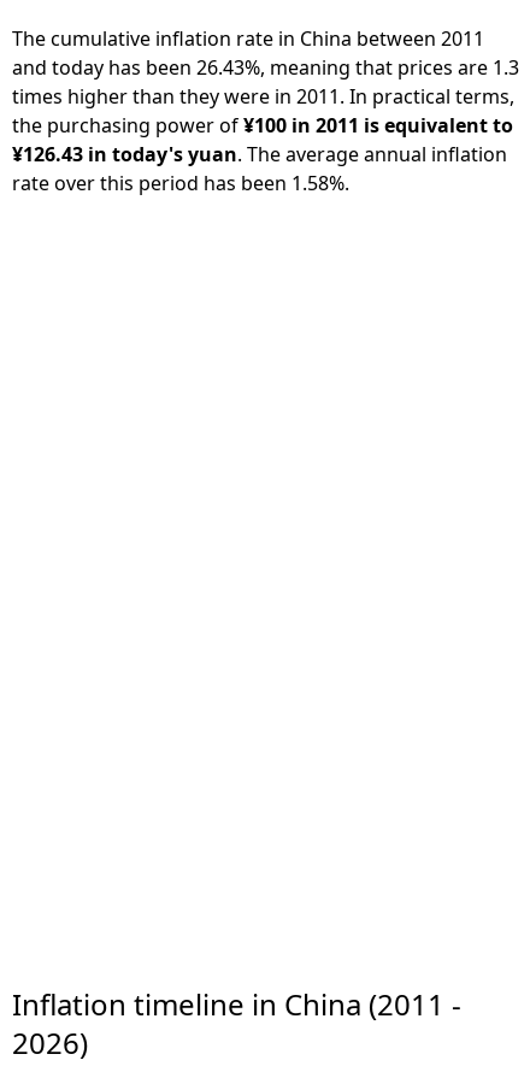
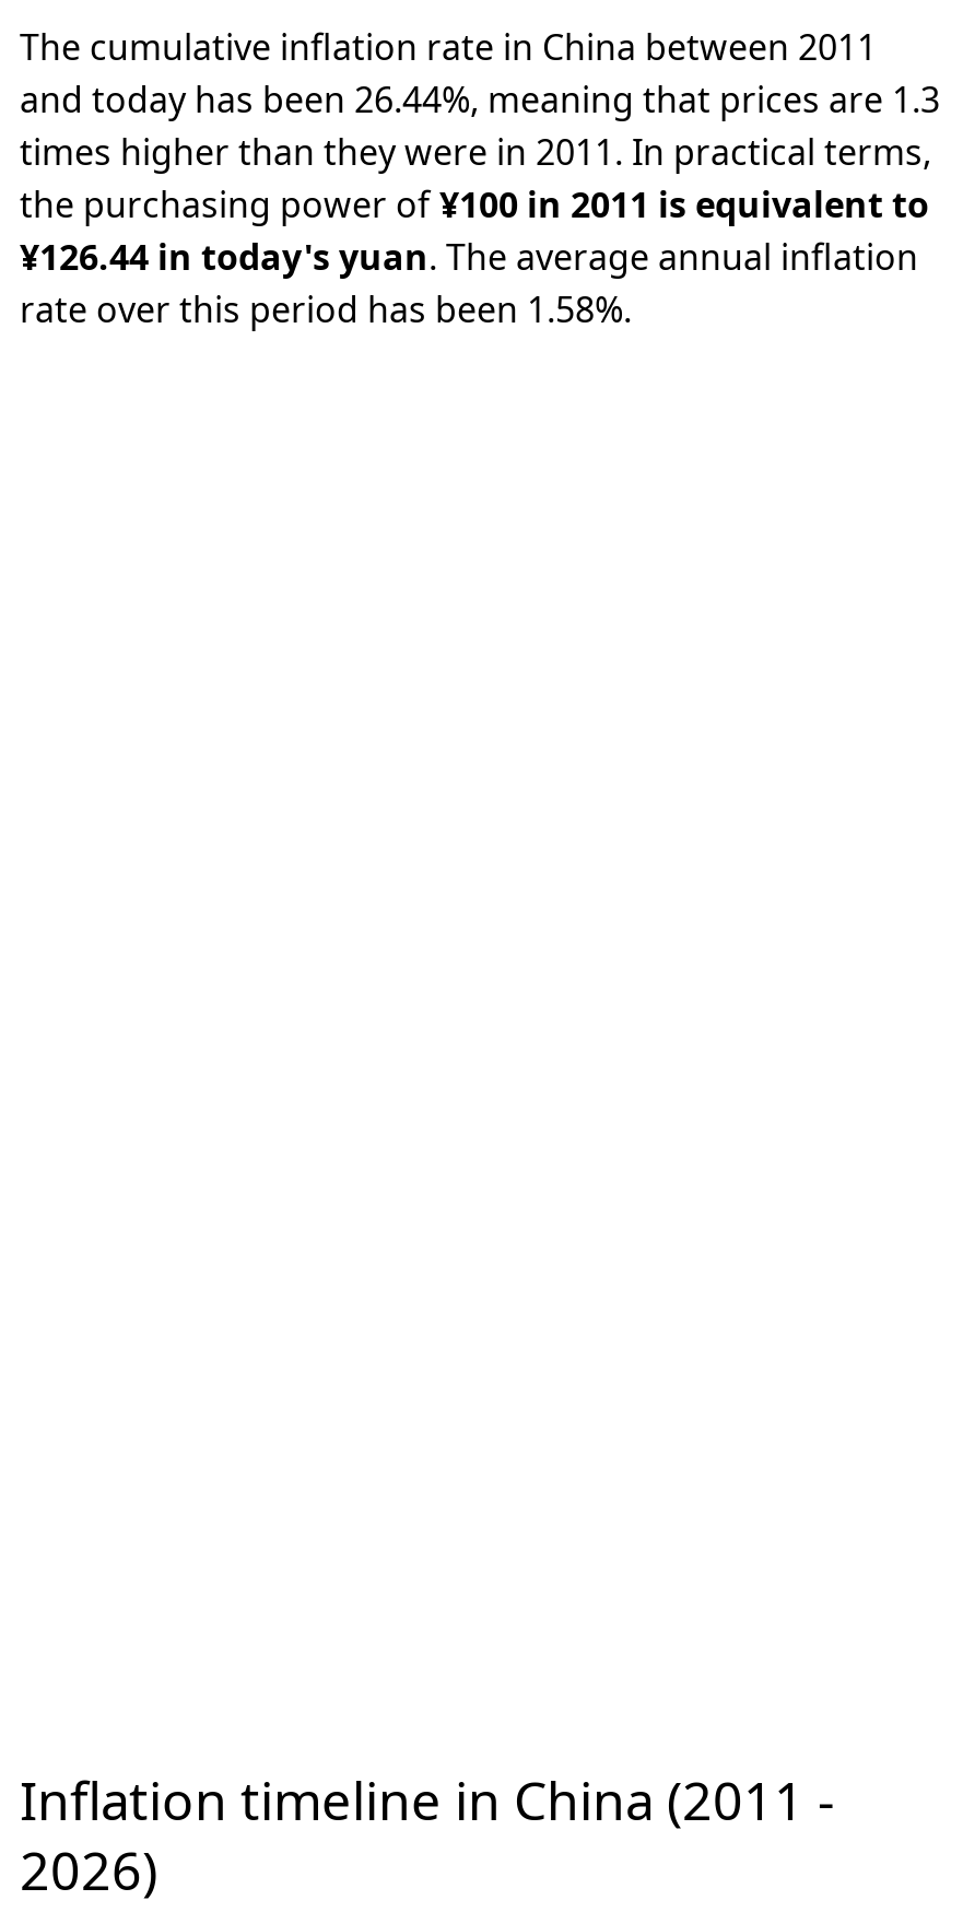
- and today has been 26.43%, meaning that prices are 1.3
+ and today has been 26.44%, meaning that prices are 1.3

- ¥126.43 in today's yuan. The average annual inflation
+ ¥126.44 in today's yuan. The average annual inflation
